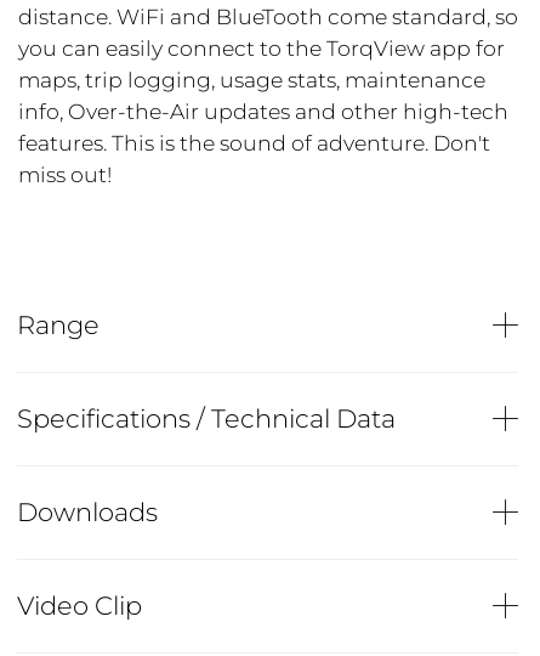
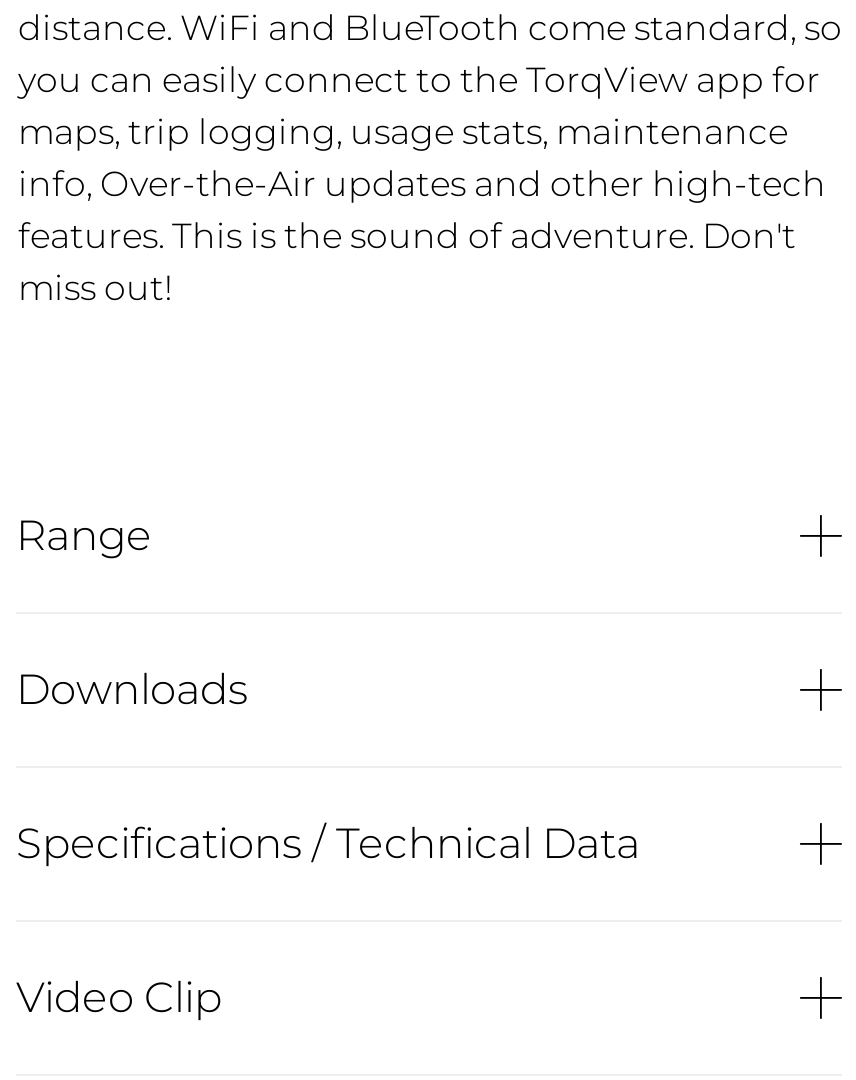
moved down: Specifications / Technical Data

moved up: Downloads
